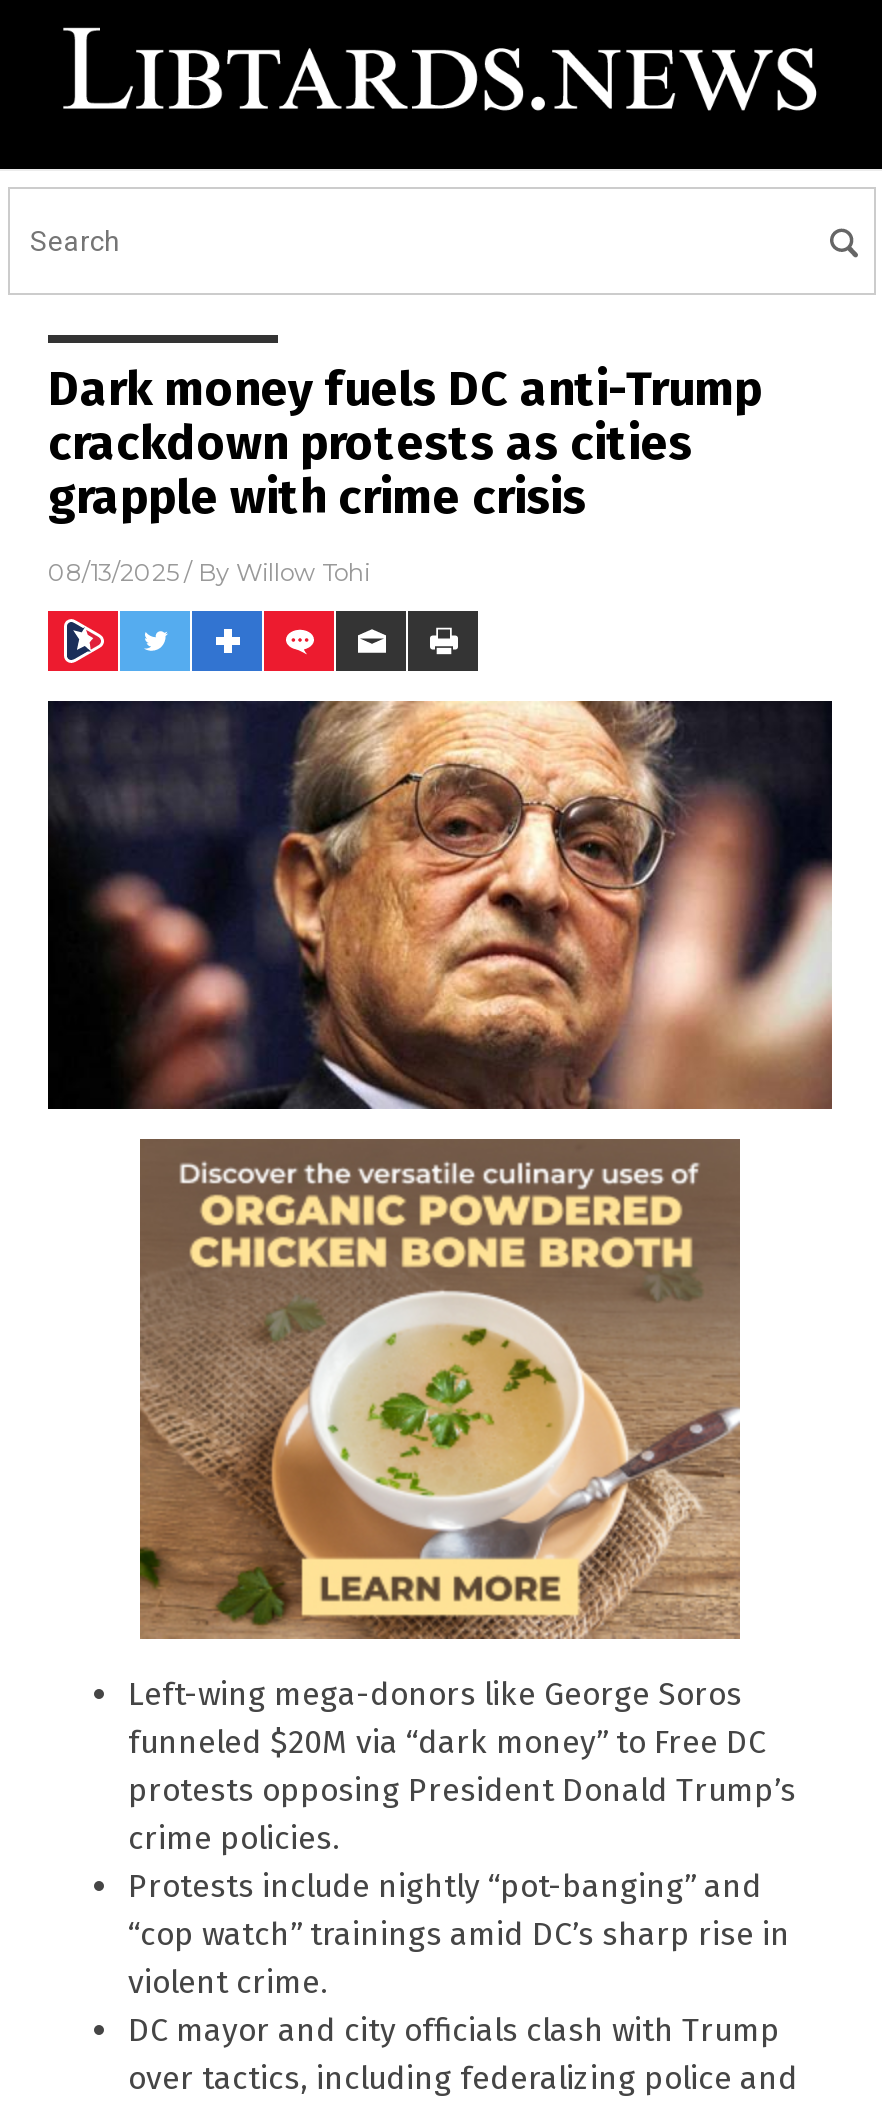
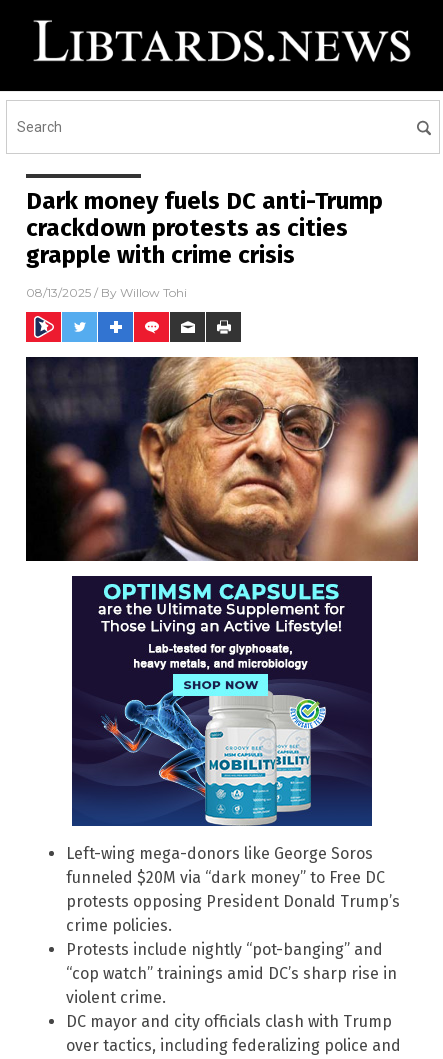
- [image]
+ [image]
